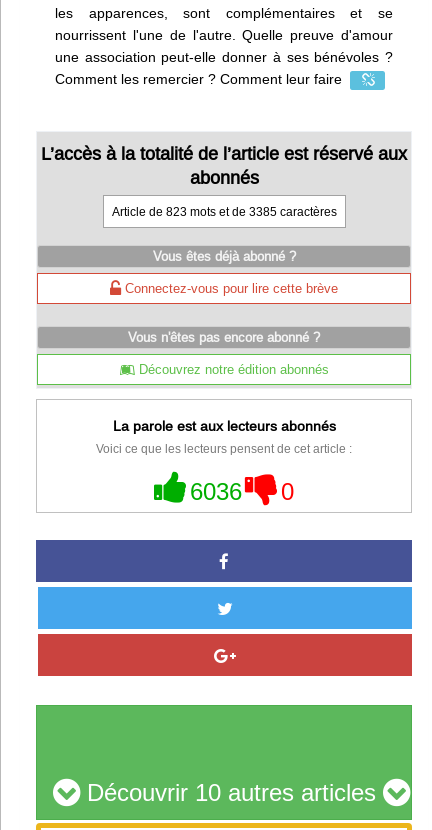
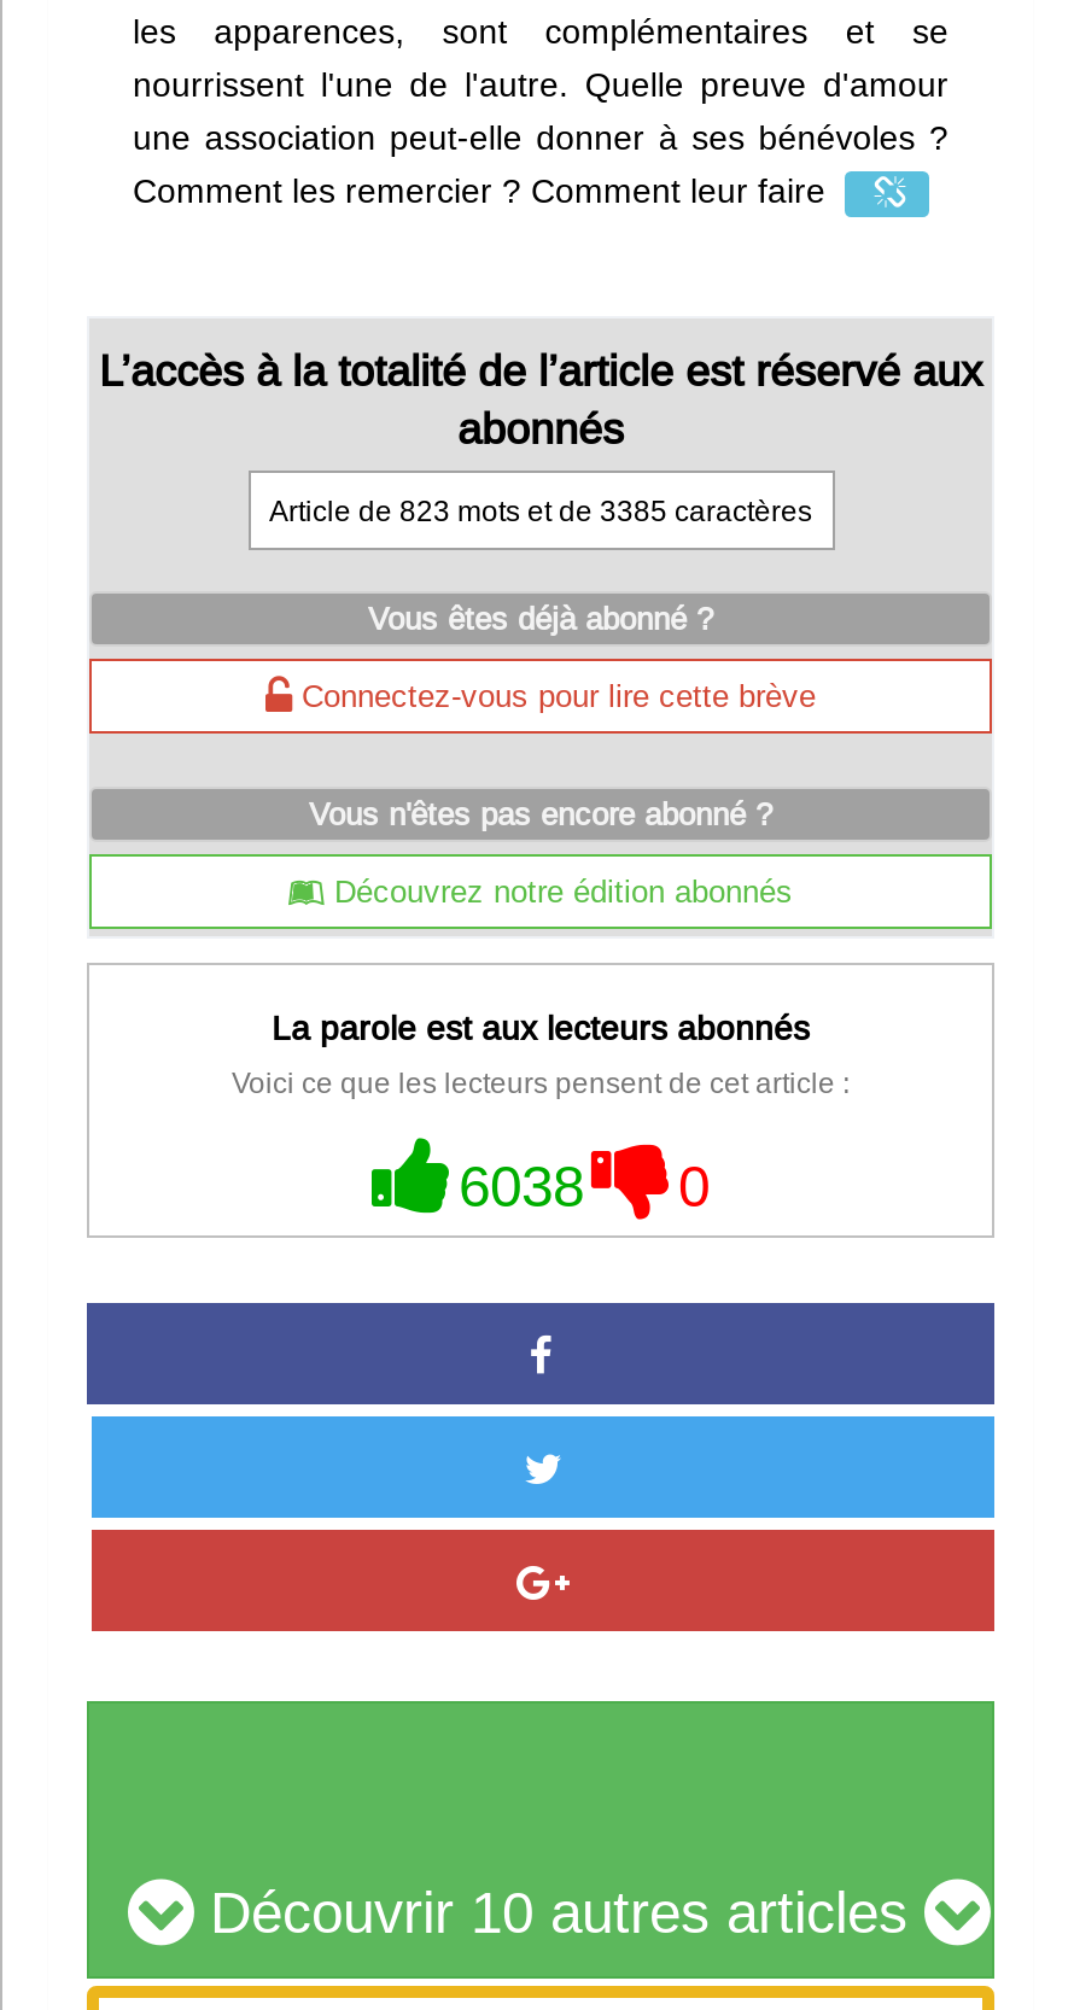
- 6036 0
+ 6038 0
